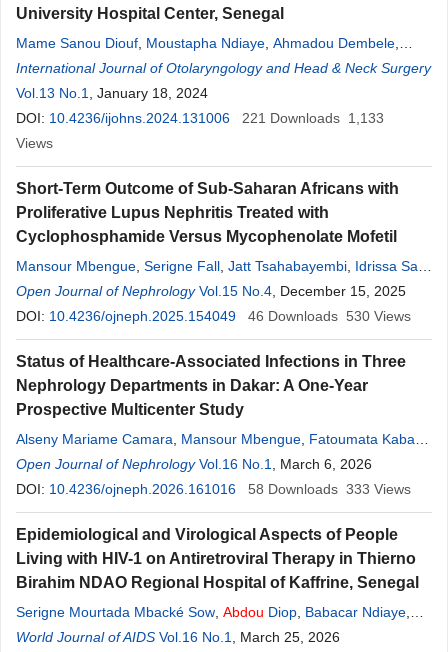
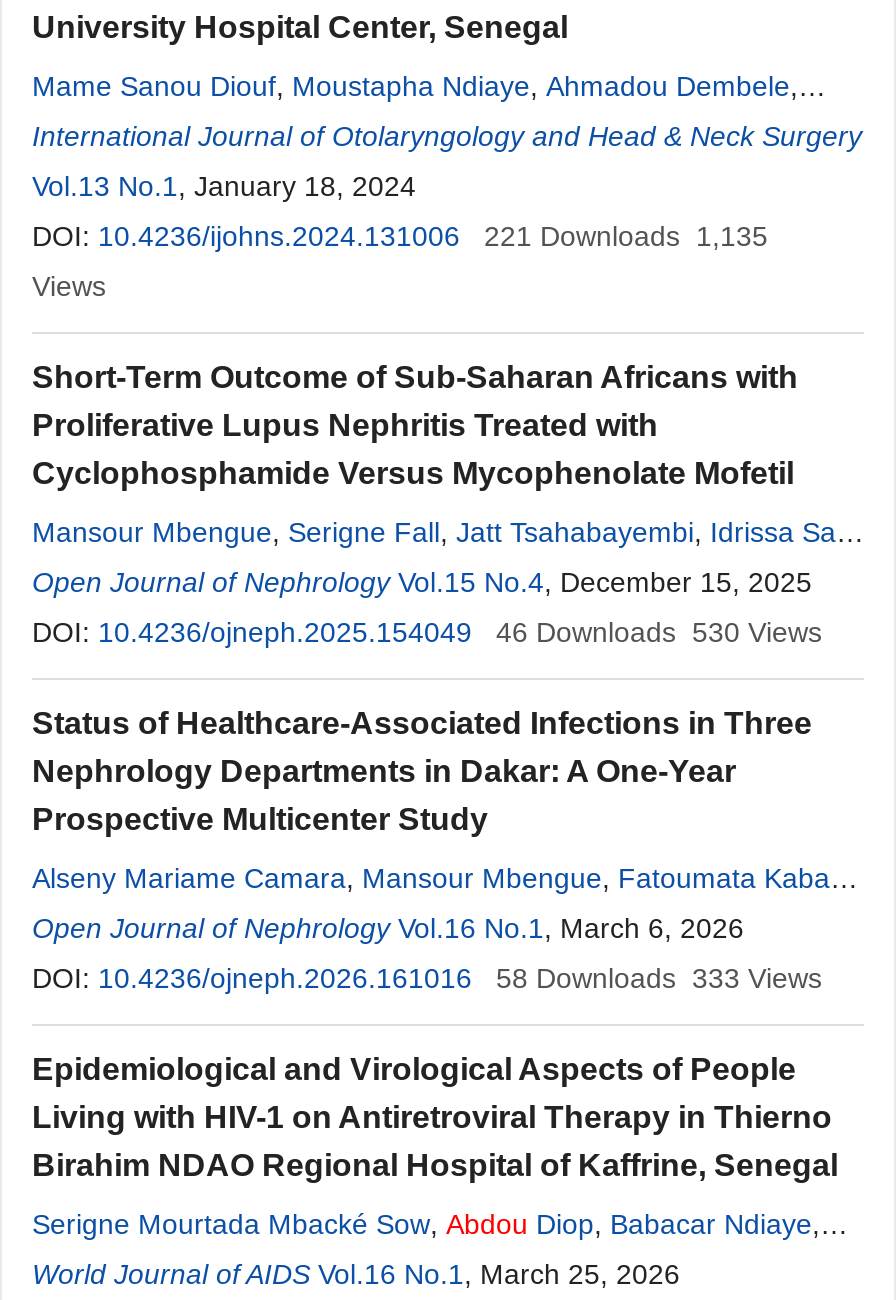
- 221 Downloads 1,133
+ 221 Downloads 1,135
